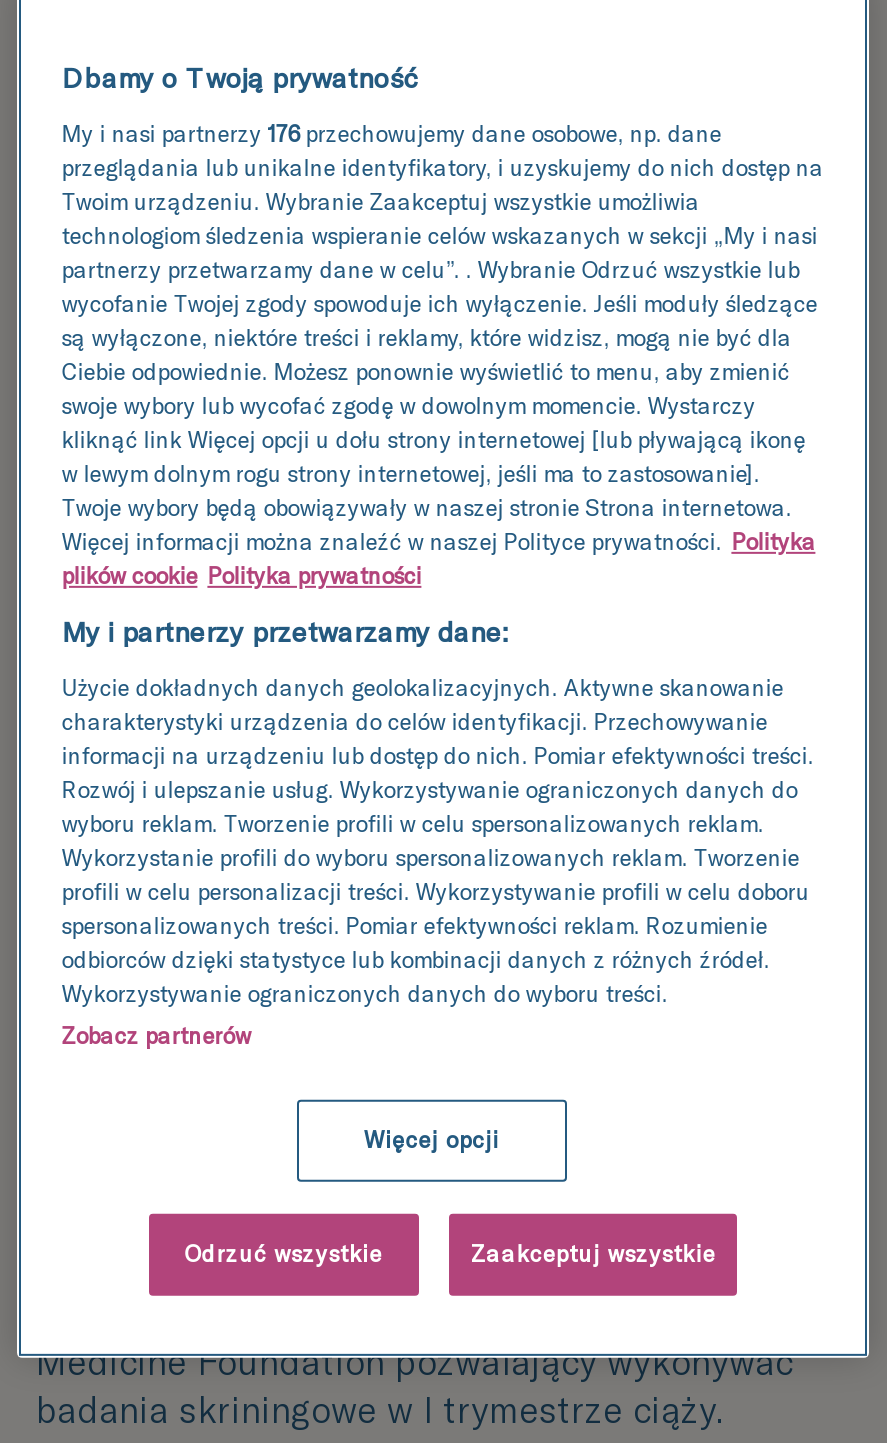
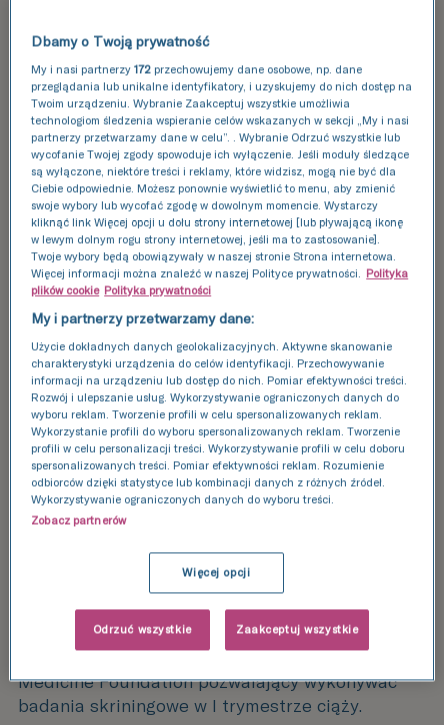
- My i nasi partnerzy 176 przechowujemy dane osobowe, np. dane
+ My i nasi partnerzy 172 przechowujemy dane osobowe, np. dane
